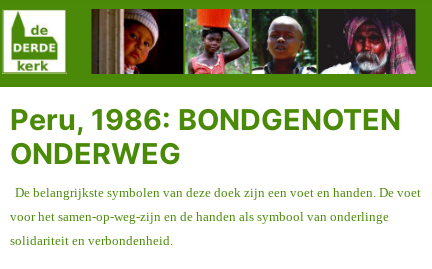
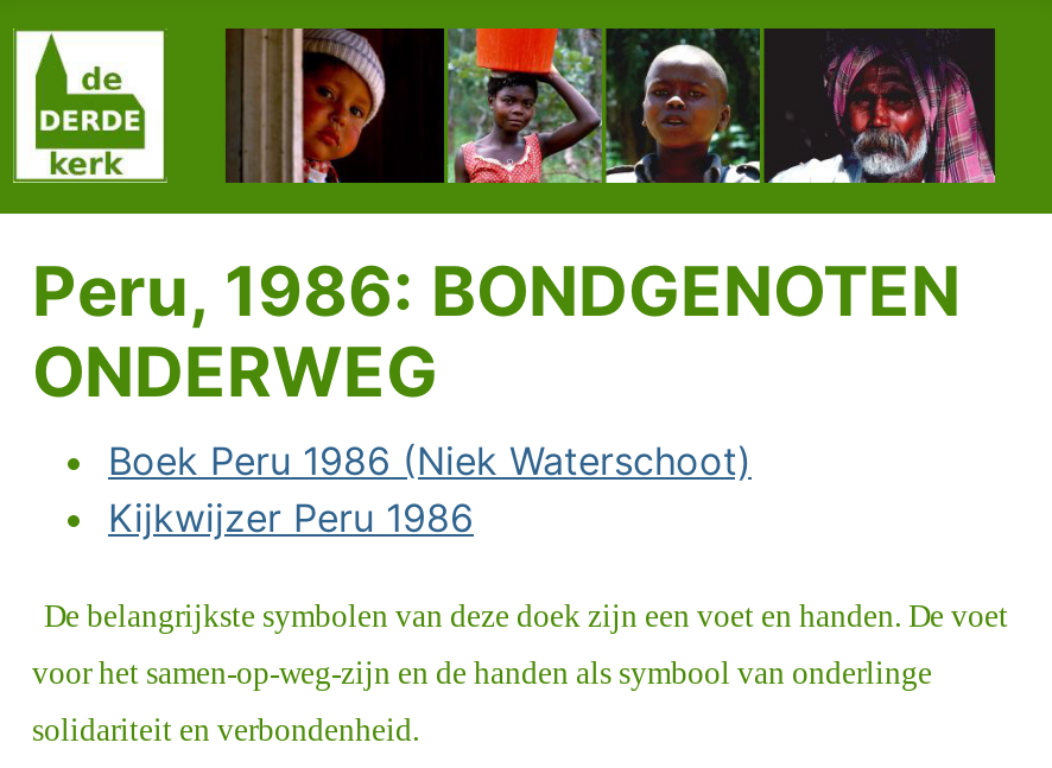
+ Boek Peru 1986 (Niek Waterschoot)
+ Kijkwijzer Peru 1986
